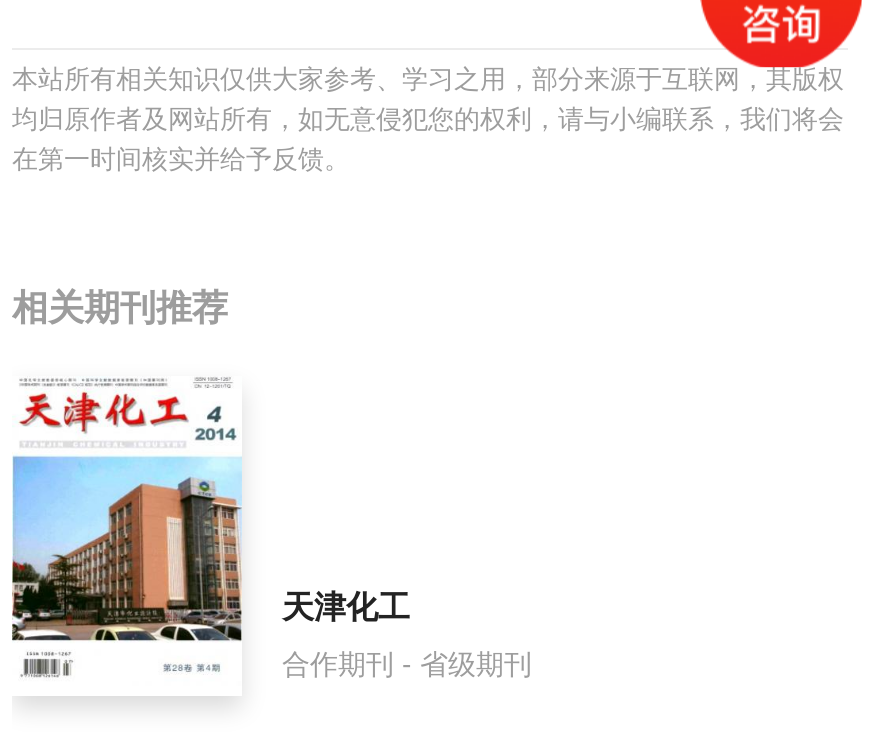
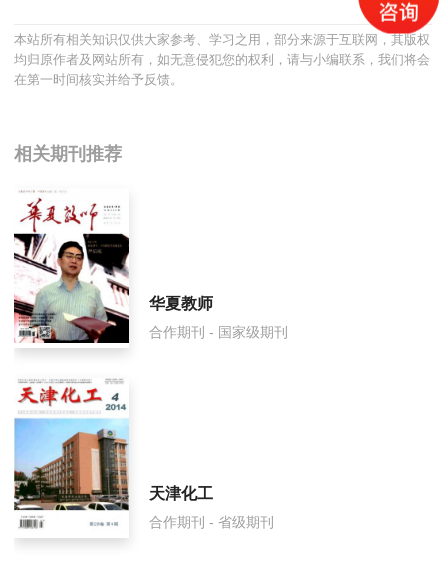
+ [image]
+ 华夏教师
+ 合作期刊 - 国家级期刊
